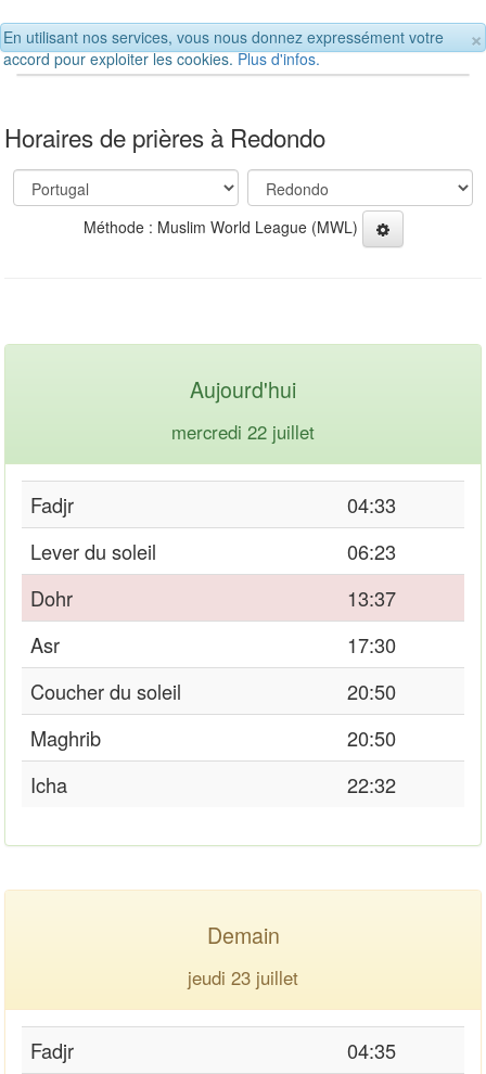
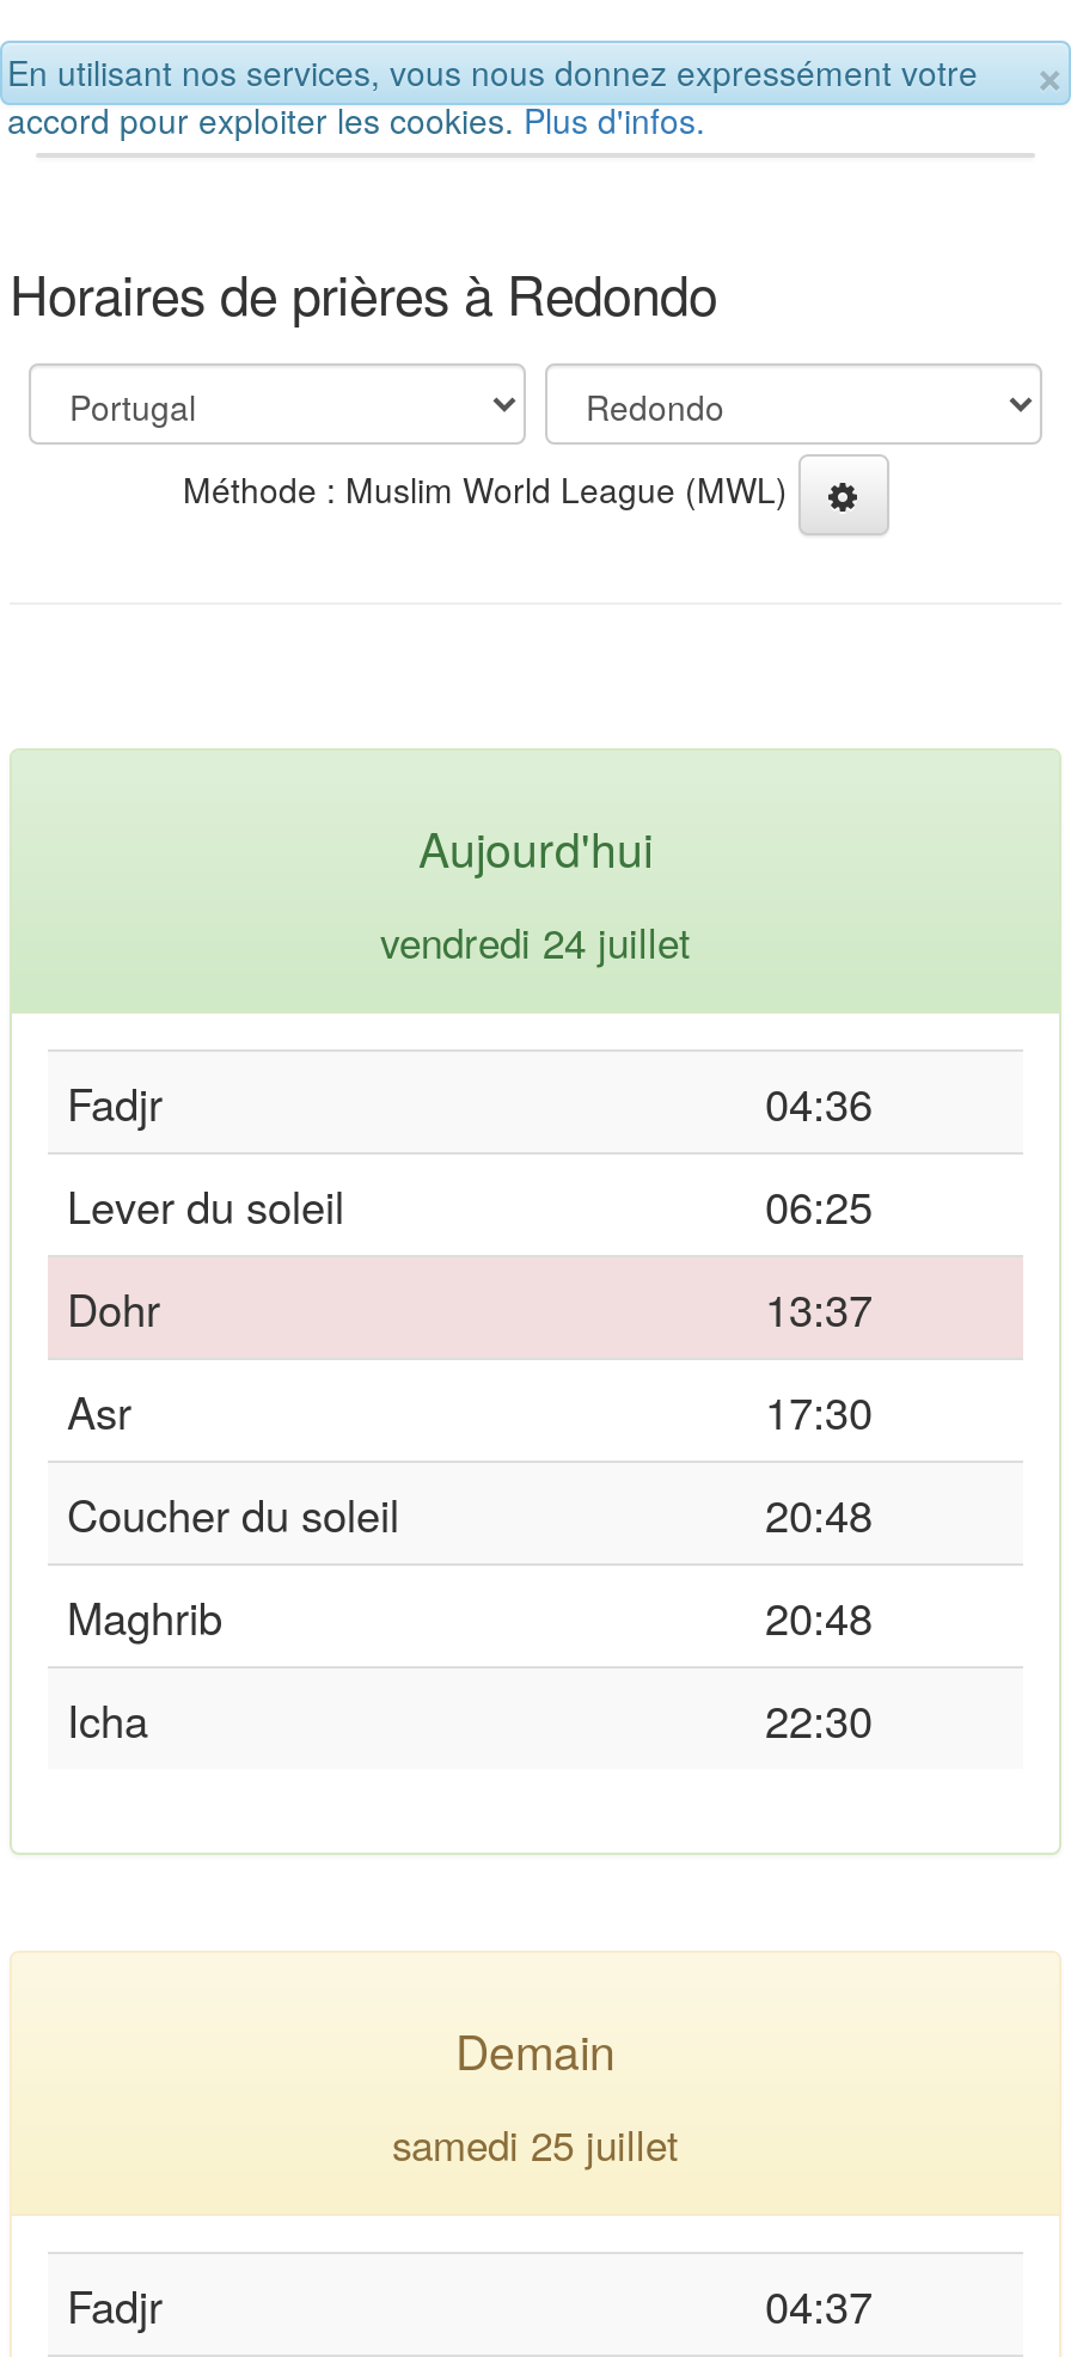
- mercredi 22 juillet
+ vendredi 24 juillet

- 04:33
+ 04:36

- 06:23
+ 06:25

- 20:50
+ 20:48

- 20:50
+ 20:48

- 22:32
+ 22:30

- jeudi 23 juillet
+ samedi 25 juillet

- 04:35
+ 04:37
